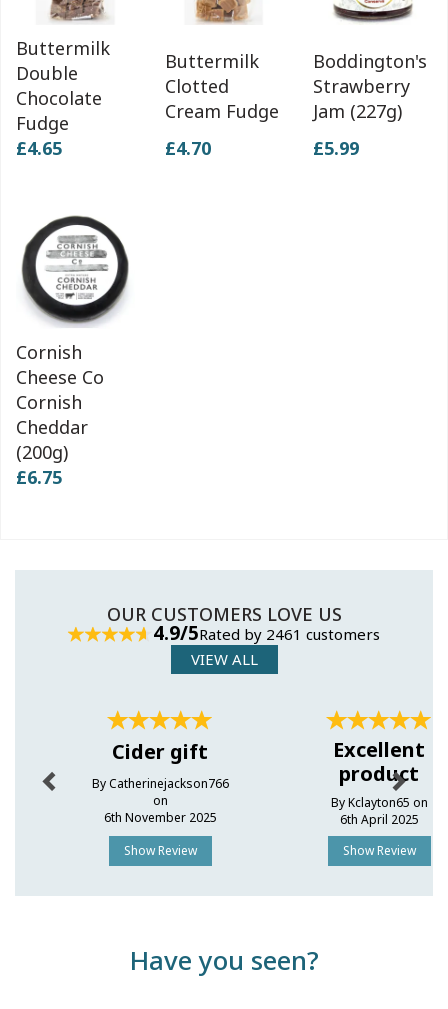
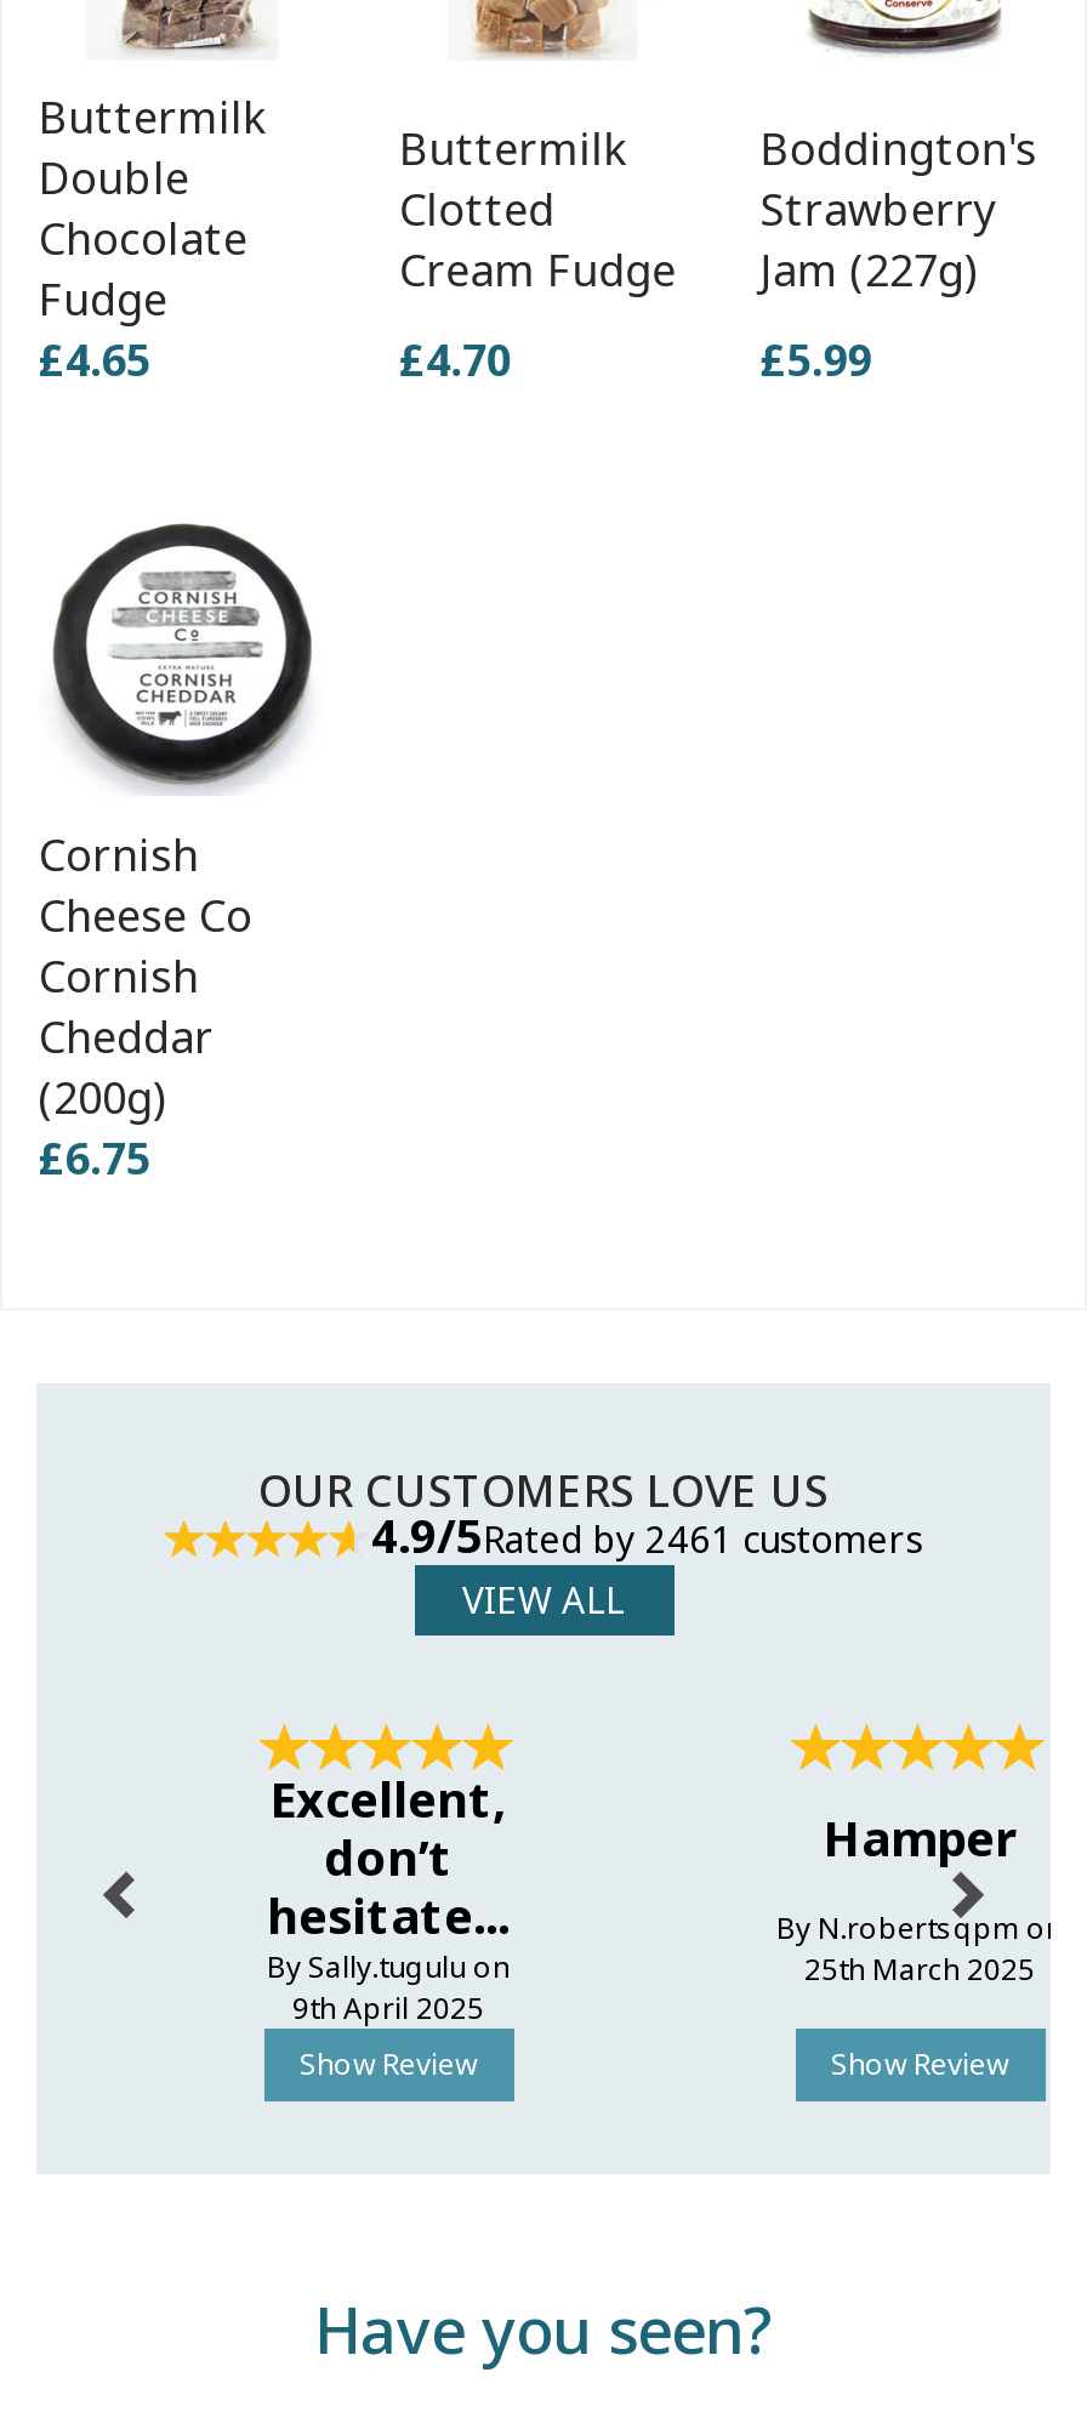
- Cider gift
- By Catherinejackson766
- on
- 6th November 2025
+ Excellent,
+ don’t
+ hesitate...
+ By Sally.tugulu on
+ 9th April 2025

- Excellent
- product
- By Kclayton65 on
- 6th April 2025
+ Hamper
+ By N.robertsqpm on
+ 25th March 2025
